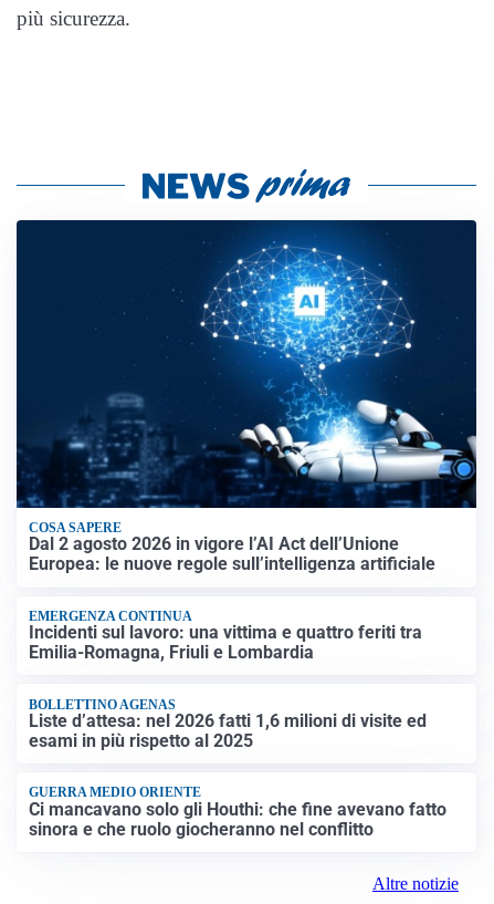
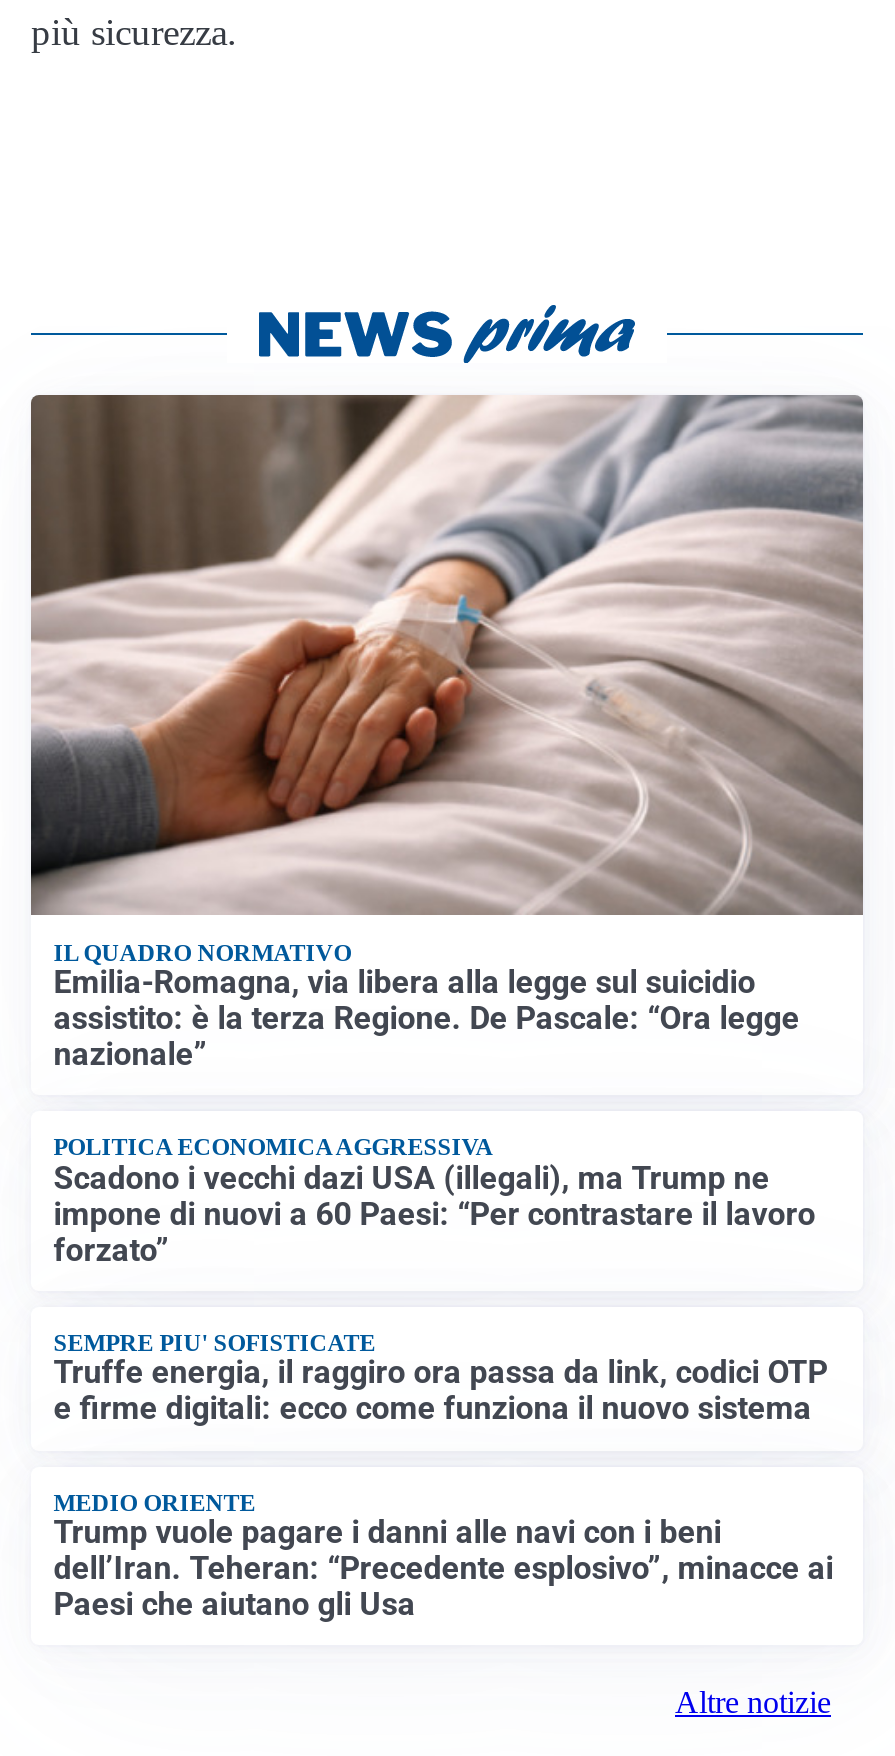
- [image]
- COSA SAPERE
- Dal 2 agosto 2026 in vigore l’AI Act dell’Unione
- Europea: le nuove regole sull’intelligenza artificiale
+ [image]
+ IL QUADRO NORMATIVO
+ Emilia-Romagna, via libera alla legge sul suicidio
+ assistito: è la terza Regione. De Pascale: “Ora legge
+ nazionale”

- EMERGENZA CONTINUA
- Incidenti sul lavoro: una vittima e quattro feriti tra
- Emilia-Romagna, Friuli e Lombardia
+ POLITICA ECONOMICA AGGRESSIVA
+ Scadono i vecchi dazi USA (illegali), ma Trump ne
+ impone di nuovi a 60 Paesi: “Per contrastare il lavoro
+ forzato”

- BOLLETTINO AGENAS
- Liste d’attesa: nel 2026 fatti 1,6 milioni di visite ed
- esami in più rispetto al 2025
+ SEMPRE PIU' SOFISTICATE
+ Truffe energia, il raggiro ora passa da link, codici OTP
+ e firme digitali: ecco come funziona il nuovo sistema

- GUERRA MEDIO ORIENTE
- Ci mancavano solo gli Houthi: che fine avevano fatto
- sinora e che ruolo giocheranno nel conflitto
+ MEDIO ORIENTE
+ Trump vuole pagare i danni alle navi con i beni
+ dell’Iran. Teheran: “Precedente esplosivo”, minacce ai
+ Paesi che aiutano gli Usa
